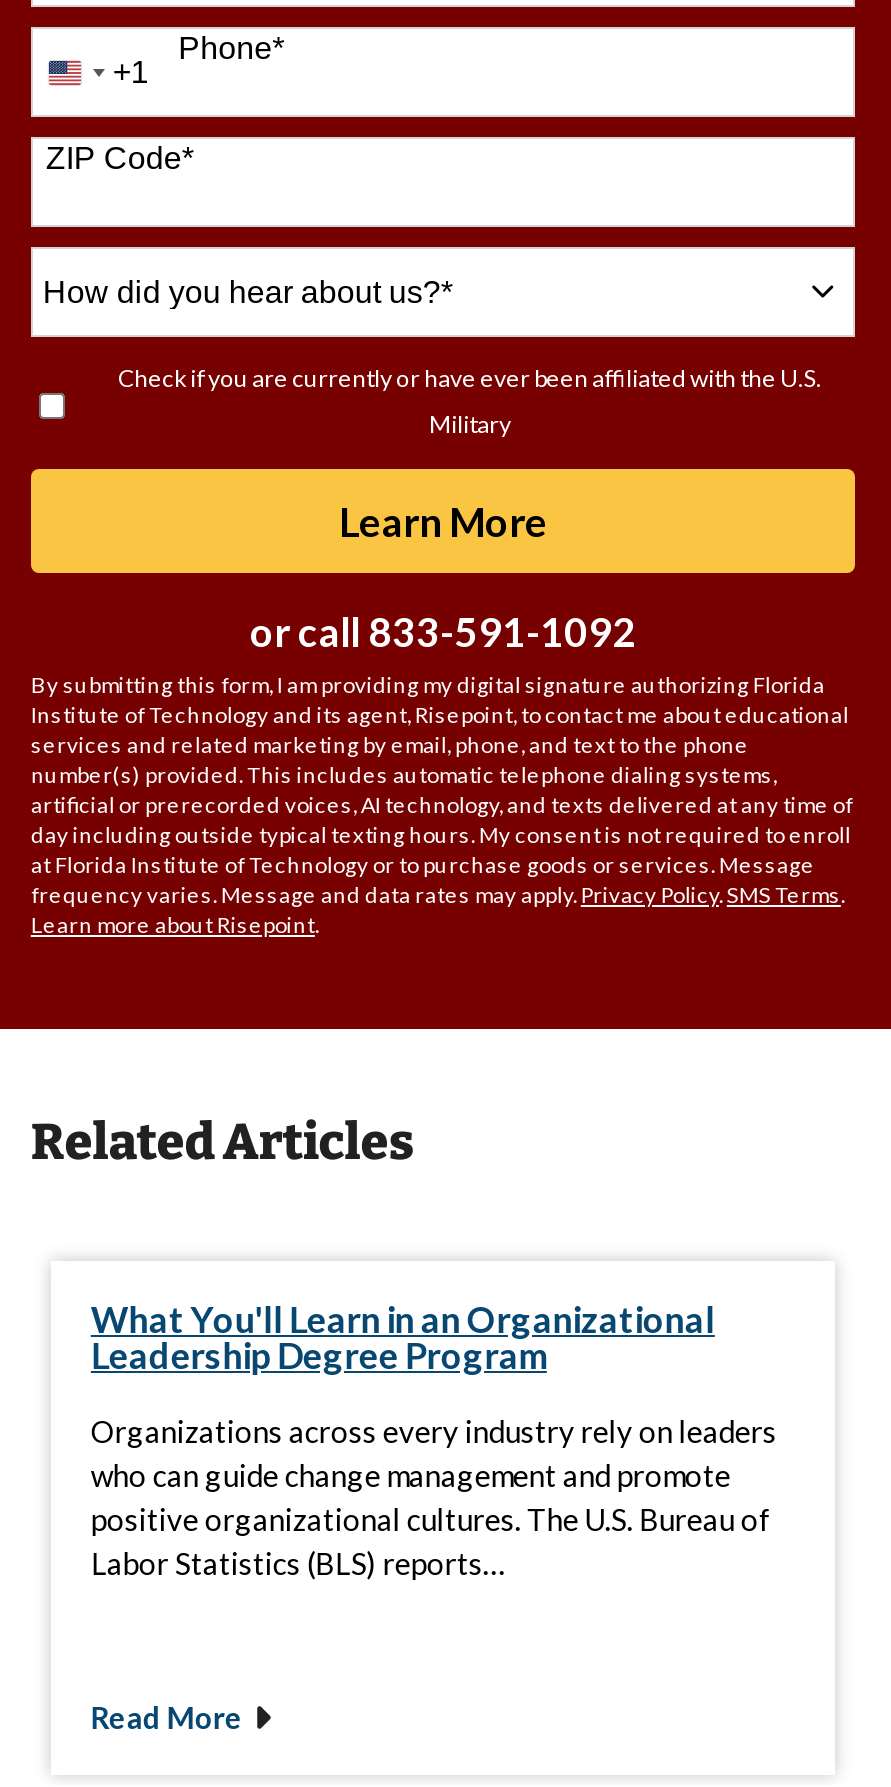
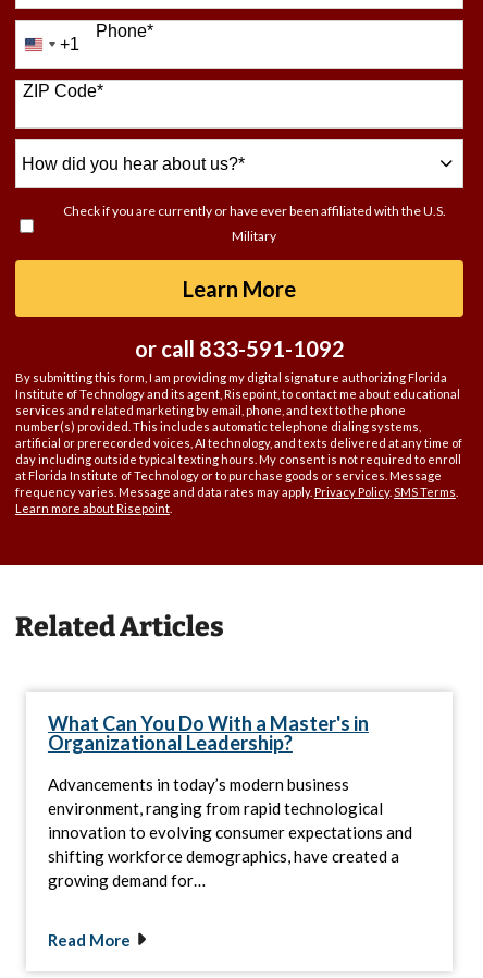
- What You'll Learn in an Organizational
- Leadership Degree Program
+ What Can You Do With a Master's in
+ Organizational Leadership?

- Organizations across every industry rely on leaders
- who can guide change management and promote
- positive organizational cultures. The U.S. Bureau of
- Labor Statistics (BLS) reports…
+ Advancements in today’s modern business
+ environment, ranging from rapid technological
+ innovation to evolving consumer expectations and
+ shifting workforce demographics, have created a
+ growing demand for…
